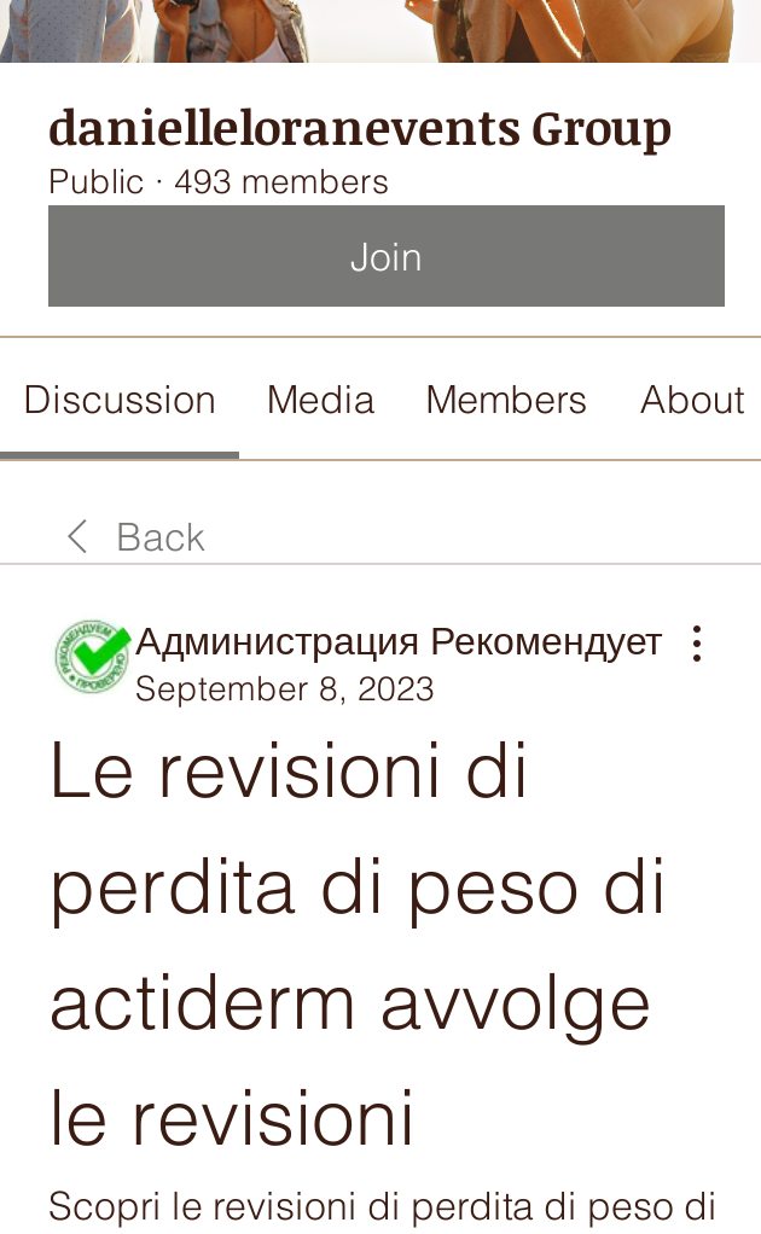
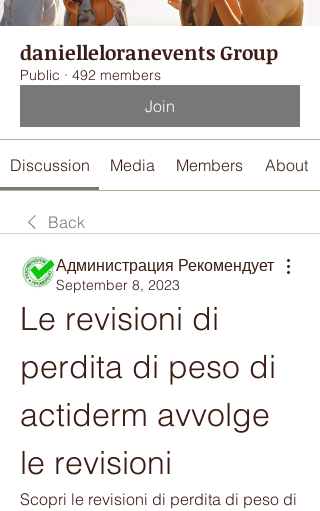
- Public · 493 members
+ Public · 492 members
